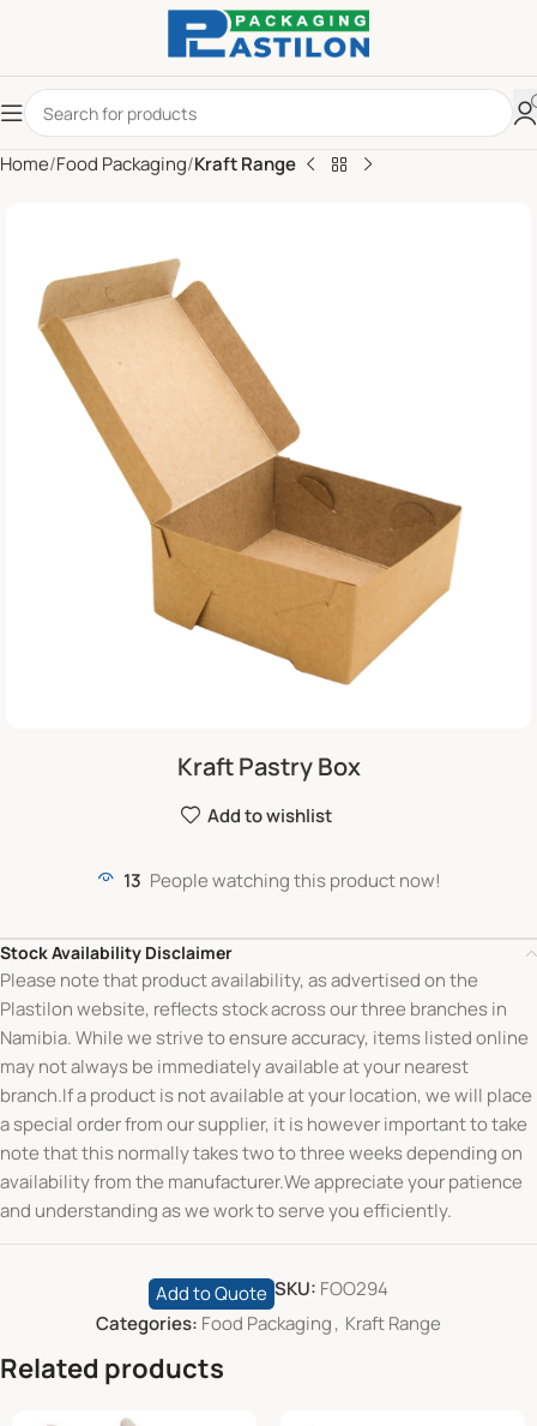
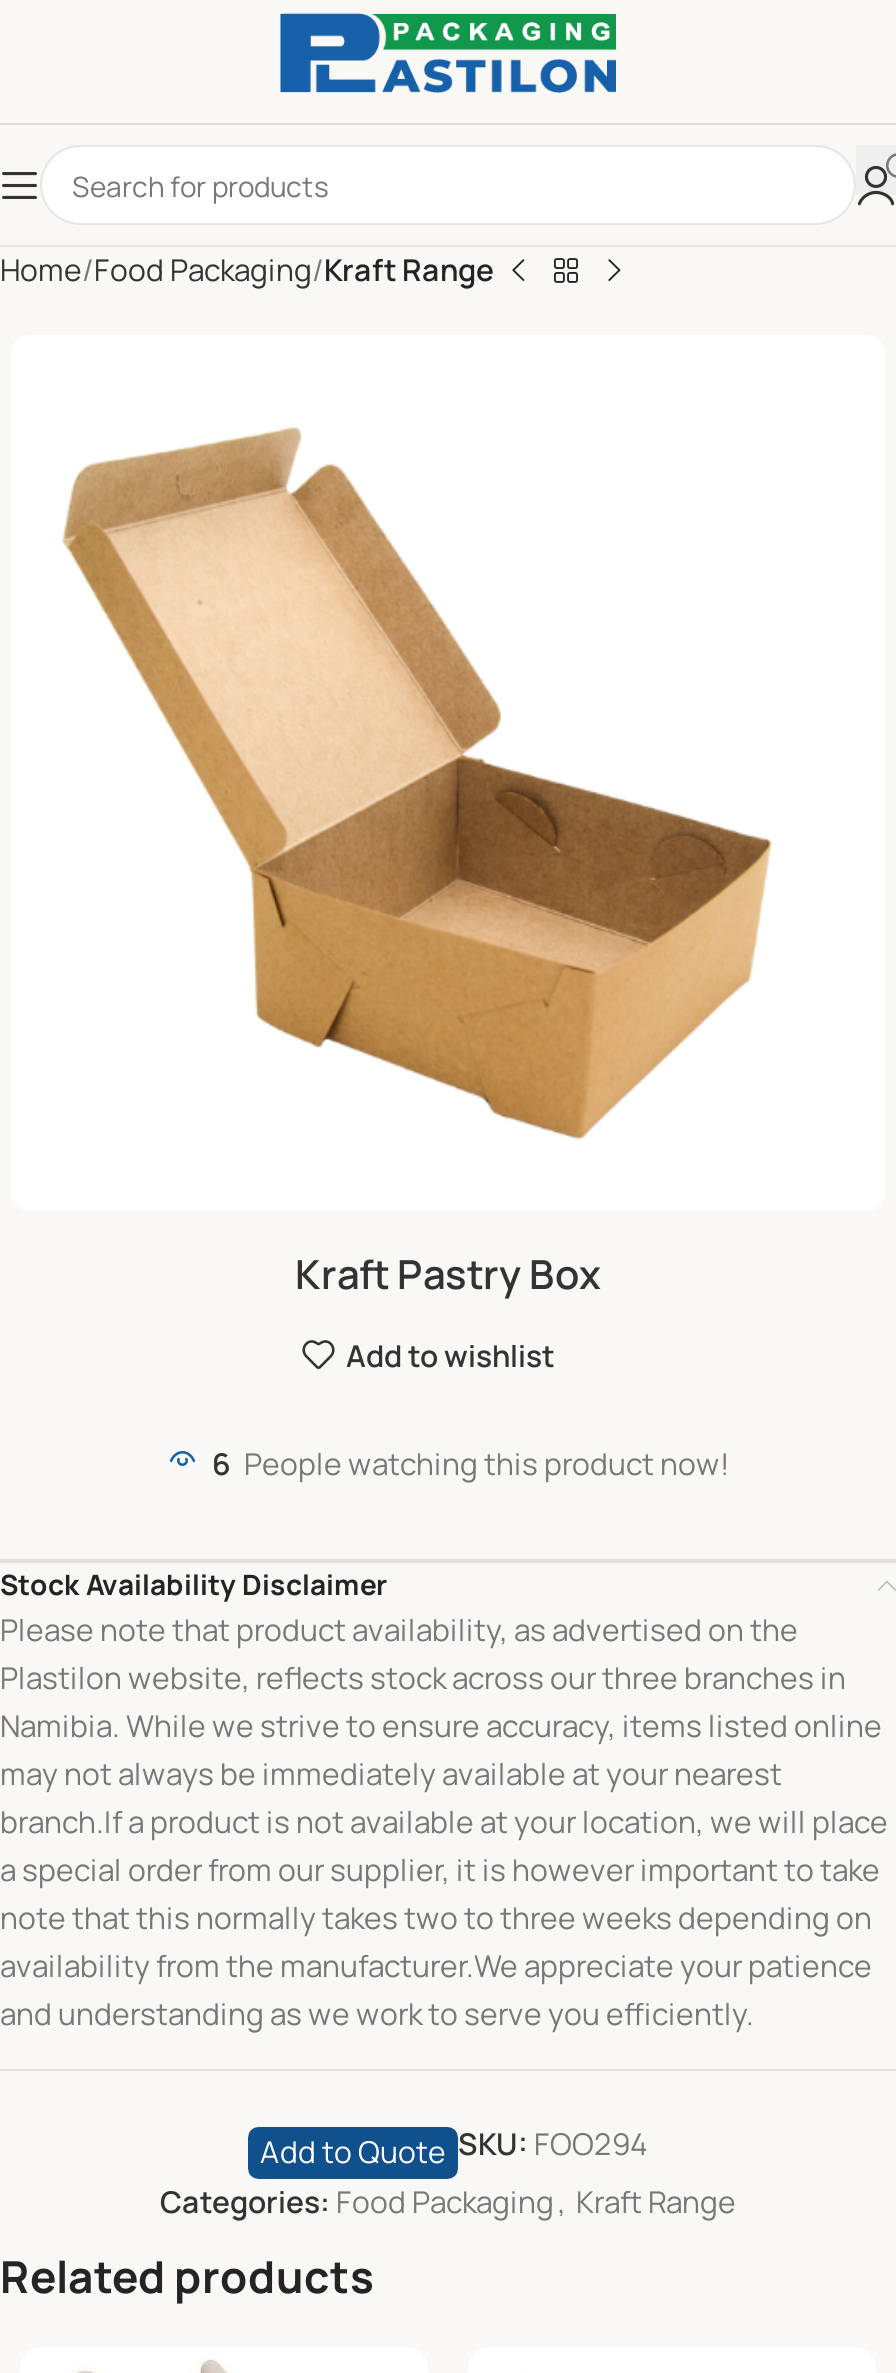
- 13 People watching this product now!
+ 6 People watching this product now!
